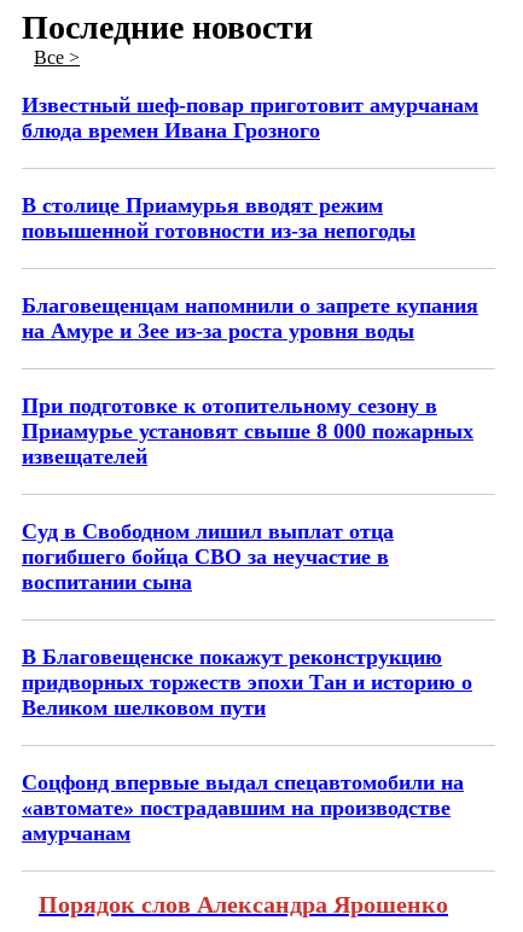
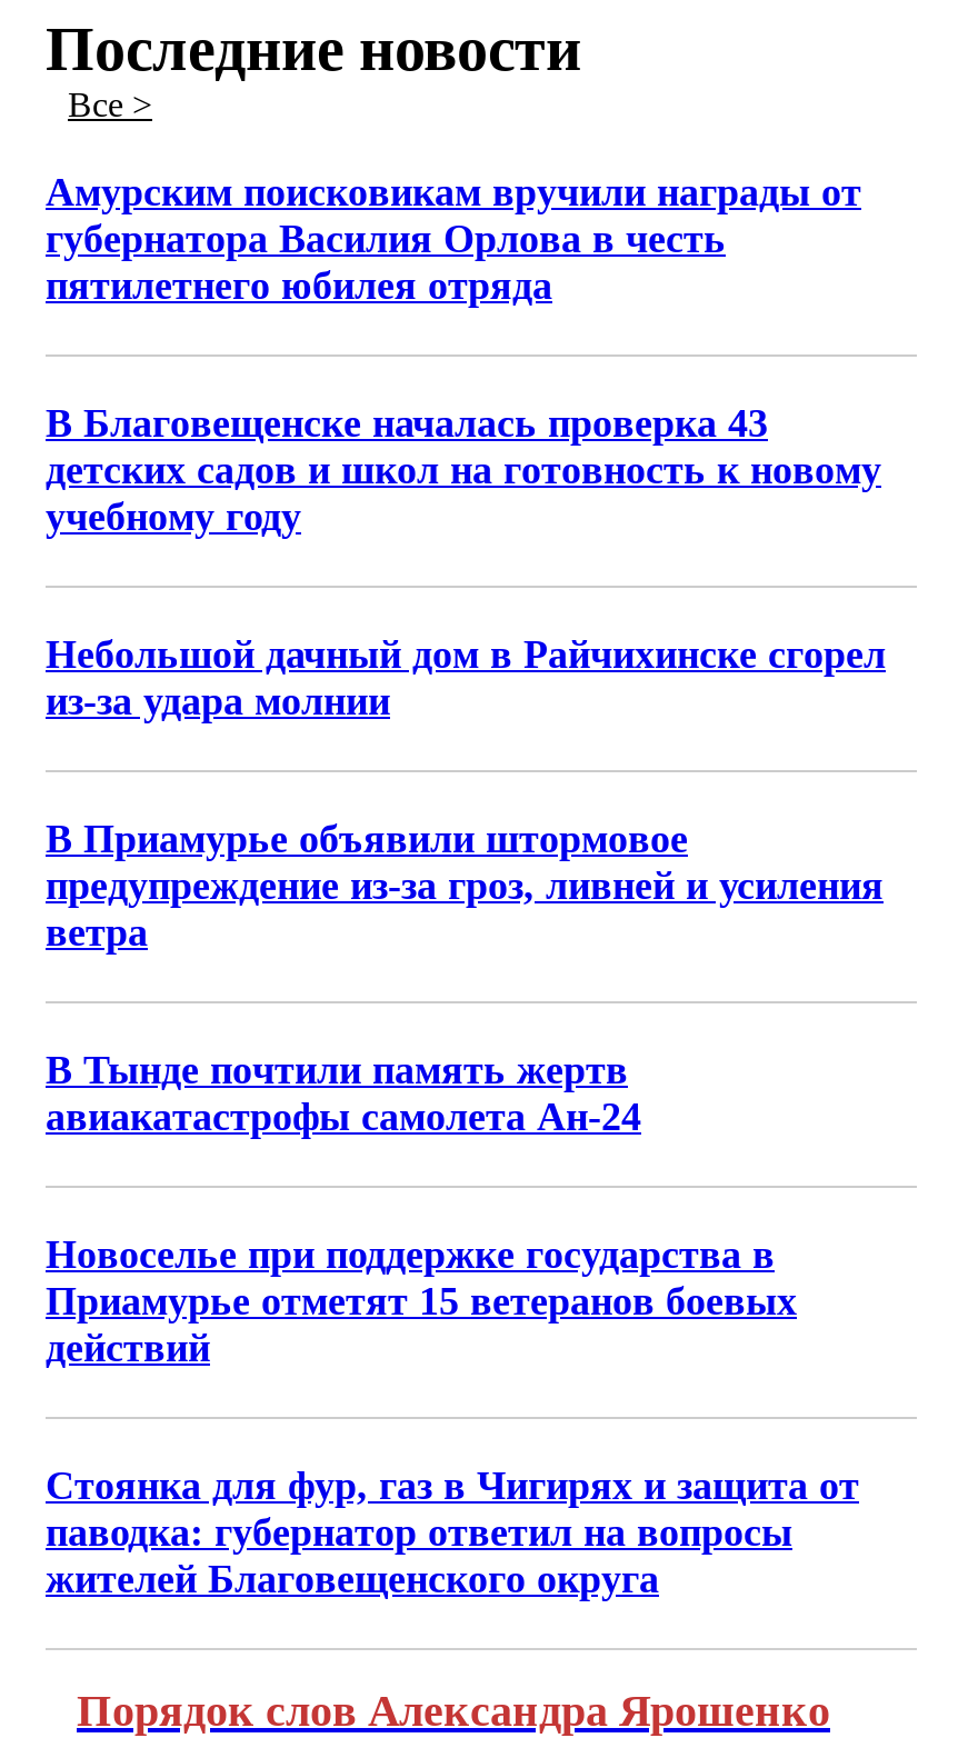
- Известный шеф-повар приготовит амурчанам
- блюда времен Ивана Грозного
+ Амурским поисковикам вручили награды от
+ губернатора Василия Орлова в честь
+ пятилетнего юбилея отряда

- В столице Приамурья вводят режим
- повышенной готовности из-за непогоды
+ В Благовещенске началась проверка 43
+ детских садов и школ на готовность к новому
+ учебному году

- Благовещенцам напомнили о запрете купания
- на Амуре и Зее из-за роста уровня воды
+ Небольшой дачный дом в Райчихинске сгорел
+ из-за удара молнии

- При подготовке к отопительному сезону в
- Приамурье установят свыше 8 000 пожарных
- извещателей
+ В Приамурье объявили штормовое
+ предупреждение из-за гроз, ливней и усиления
+ ветра

- Суд в Свободном лишил выплат отца
- погибшего бойца СВО за неучастие в
- воспитании сына
+ В Тынде почтили память жертв
+ авиакатастрофы самолета Ан-24

- В Благовещенске покажут реконструкцию
- придворных торжеств эпохи Тан и историю о
- Великом шелковом пути
+ Новоселье при поддержке государства в
+ Приамурье отметят 15 ветеранов боевых
+ действий

- Соцфонд впервые выдал спецавтомобили на
- «автомате» пострадавшим на производстве
- амурчанам
+ Стоянка для фур, газ в Чигирях и защита от
+ паводка: губернатор ответил на вопросы
+ жителей Благовещенского округа
